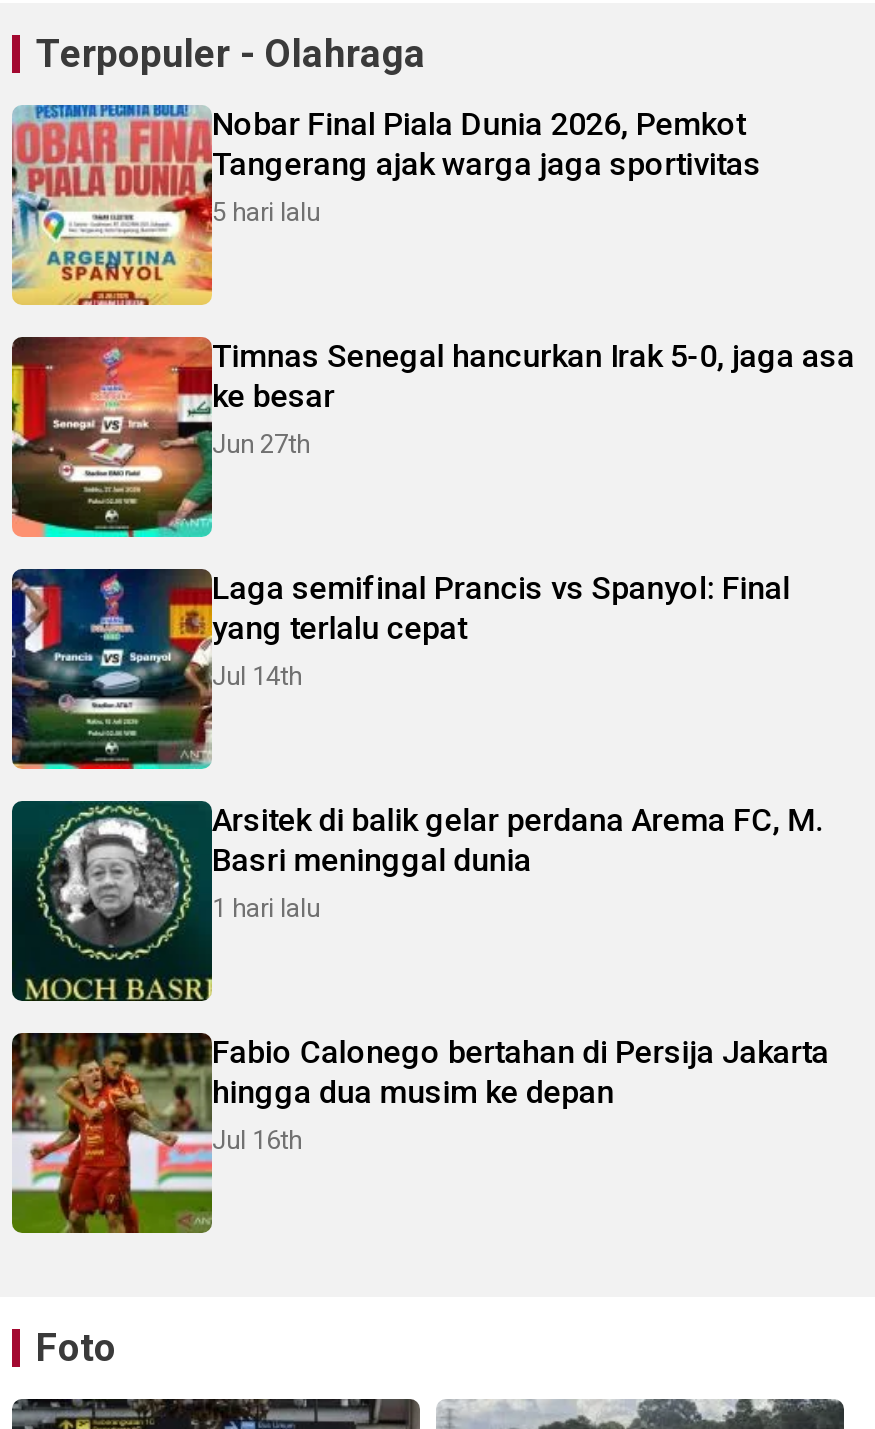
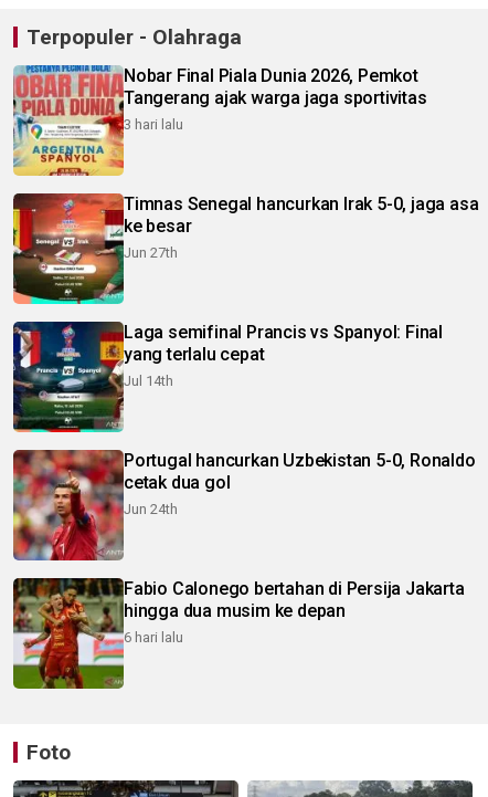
- 5 hari lalu
+ 3 hari lalu

- [image]
- Arsitek di balik gelar perdana Arema FC, M.
- Basri meninggal dunia
- 1 hari lalu
+ [image]
+ Portugal hancurkan Uzbekistan 5-0, Ronaldo
+ cetak dua gol
+ Jun 24th

- Jul 16th
+ 6 hari lalu
